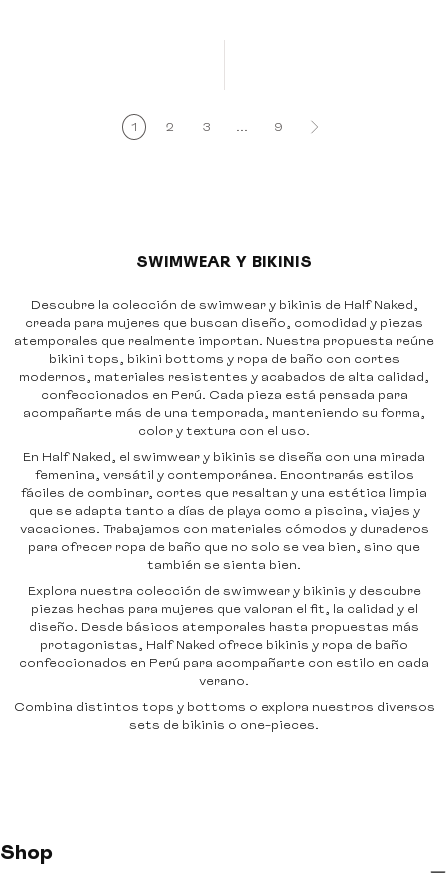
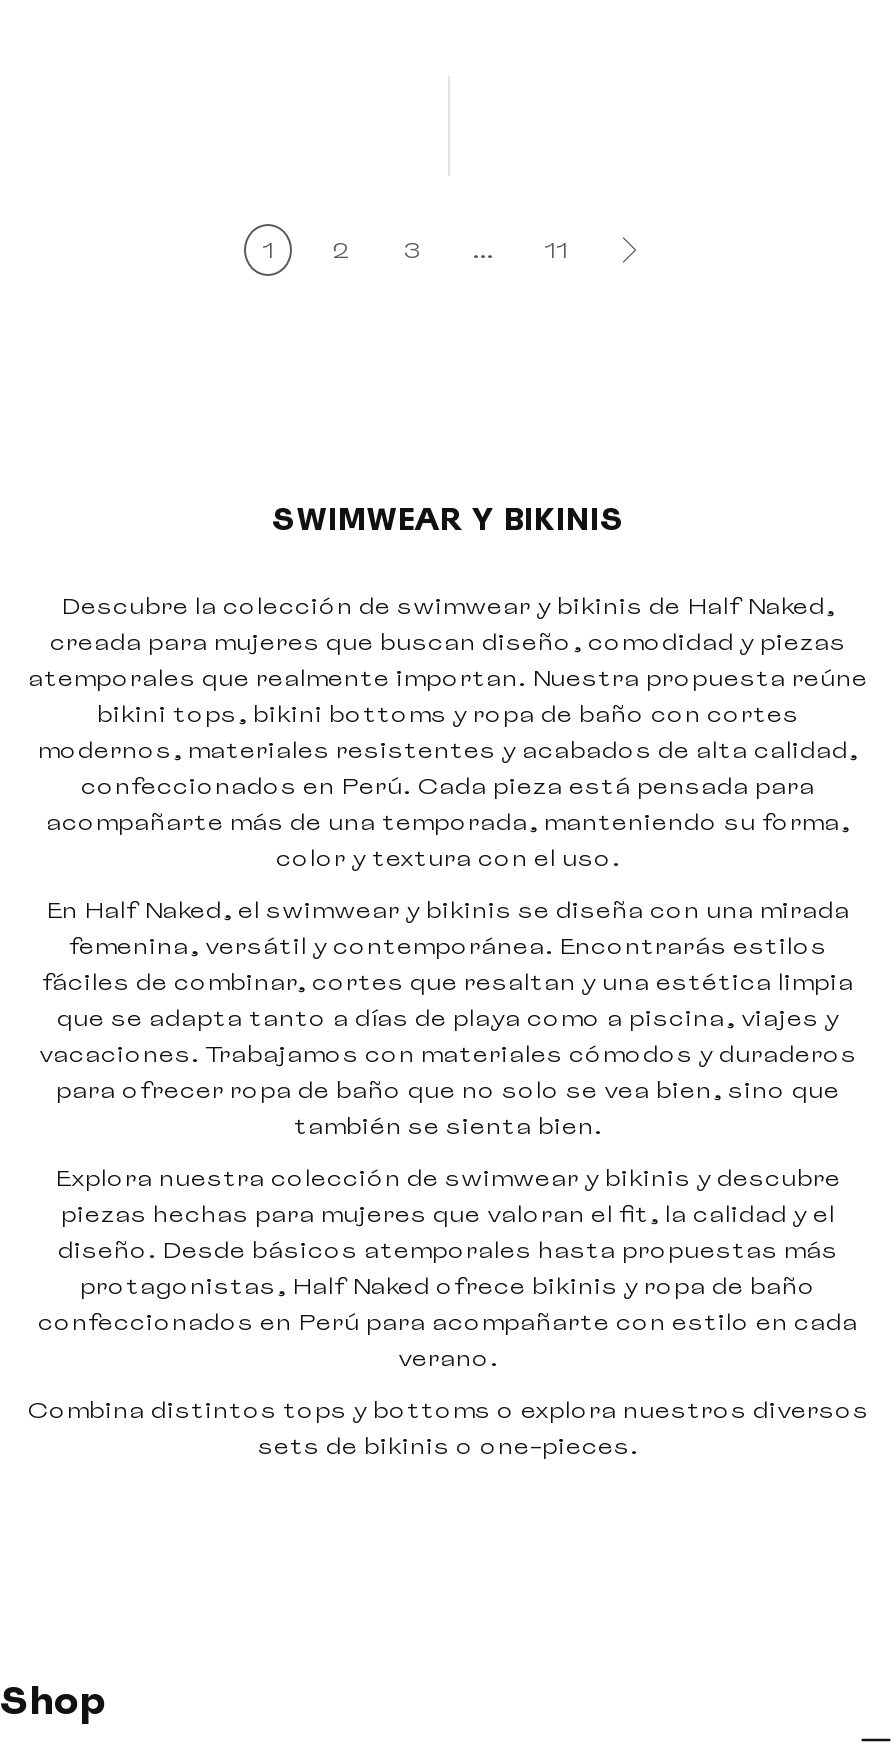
- 9
+ 11
